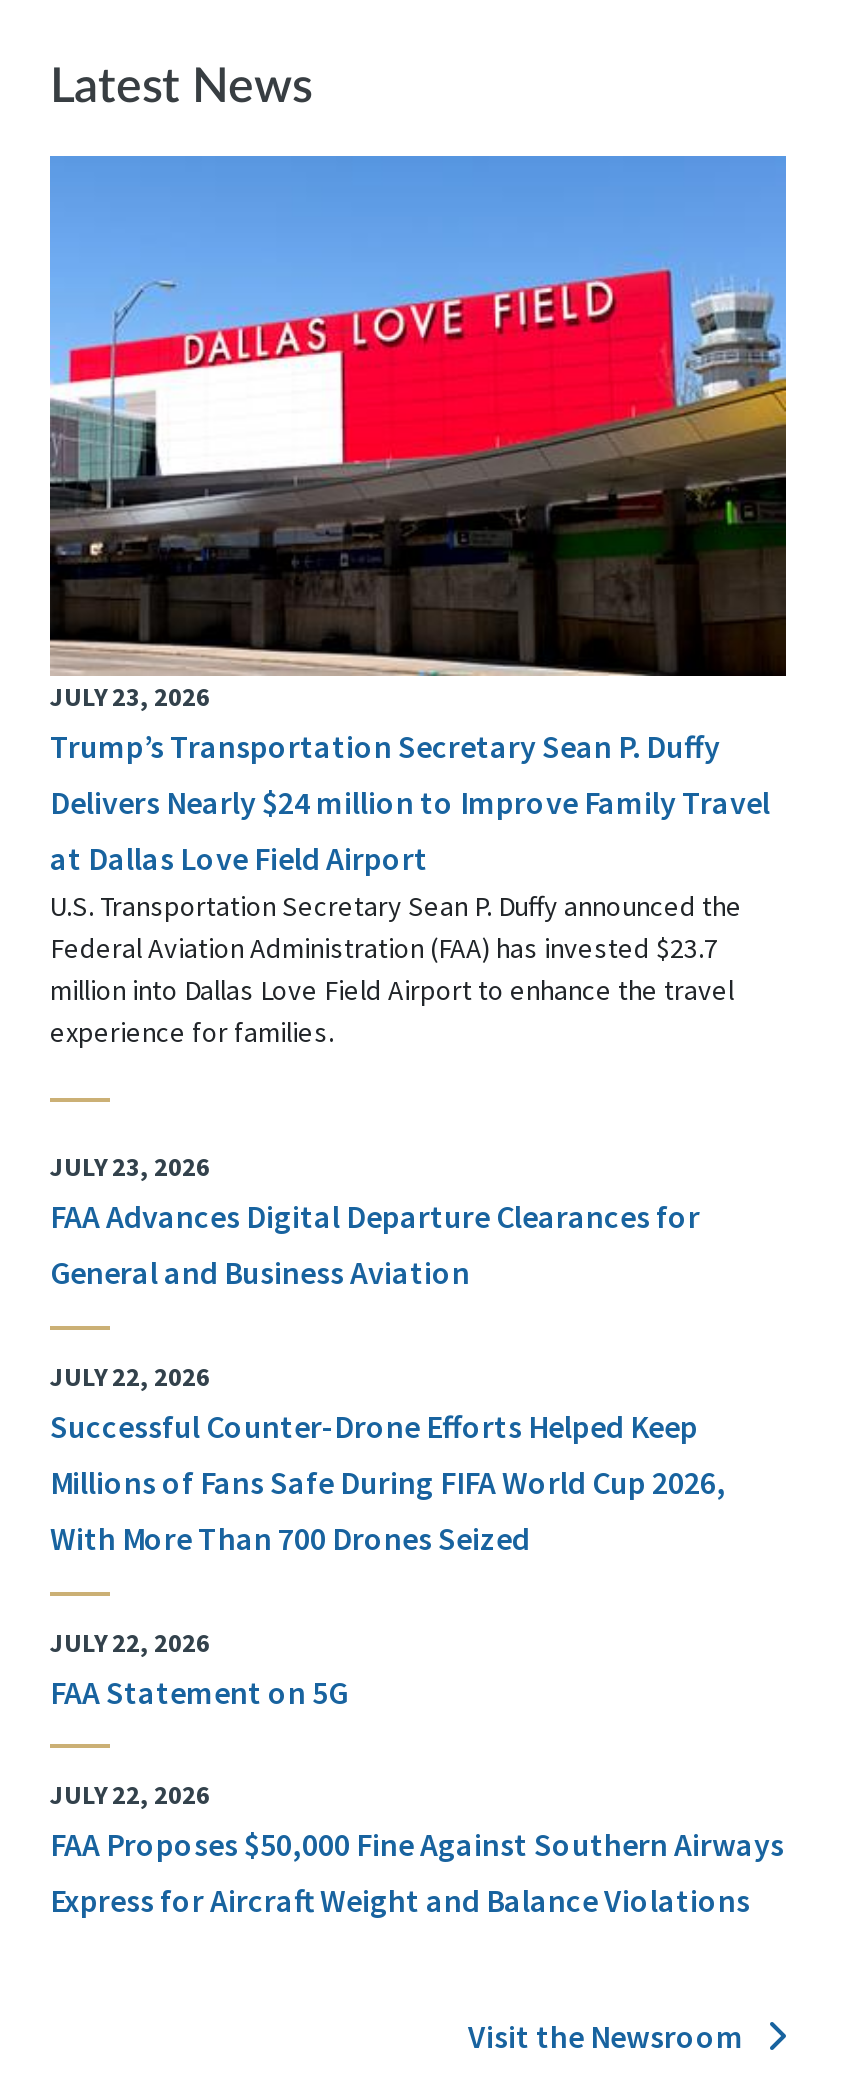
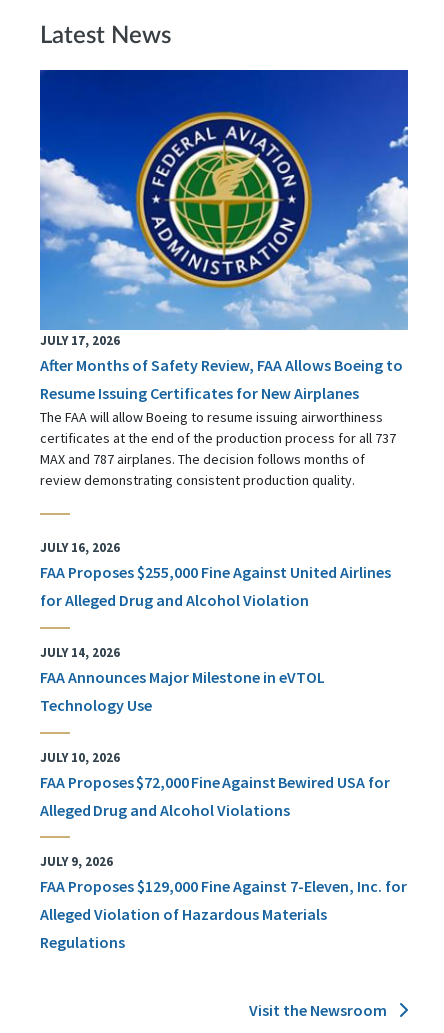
- [image]
- JULY 23, 2026
- Trump’s Transportation Secretary Sean P. Duffy
- Delivers Nearly $24 million to Improve Family Travel
- at Dallas Love Field Airport
- U.S. Transportation Secretary Sean P. Duffy announced the
- Federal Aviation Administration (FAA) has invested $23.7
- million into Dallas Love Field Airport to enhance the travel
- experience for families.
+ [image]
+ JULY 17, 2026
+ After Months of Safety Review, FAA Allows Boeing to
+ Resume Issuing Certificates for New Airplanes
+ The FAA will allow Boeing to resume issuing airworthiness
+ certificates at the end of the production process for all 737
+ MAX and 787 airplanes. The decision follows months of
+ review demonstrating consistent production quality.

- JULY 23, 2026
- FAA Advances Digital Departure Clearances for
- General and Business Aviation
+ JULY 16, 2026
+ FAA Proposes $255,000 Fine Against United Airlines
+ for Alleged Drug and Alcohol Violation

- JULY 22, 2026
- Successful Counter-Drone Efforts Helped Keep
- Millions of Fans Safe During FIFA World Cup 2026,
- With More Than 700 Drones Seized
+ JULY 14, 2026
+ FAA Announces Major Milestone in eVTOL
+ Technology Use

- JULY 22, 2026
- FAA Statement on 5G
+ JULY 10, 2026
+ FAA Proposes $72,000 Fine Against Bewired USA for
+ Alleged Drug and Alcohol Violations

- JULY 22, 2026
- FAA Proposes $50,000 Fine Against Southern Airways
- Express for Aircraft Weight and Balance Violations
+ JULY 9, 2026
+ FAA Proposes $129,000 Fine Against 7-Eleven, Inc. for
+ Alleged Violation of Hazardous Materials
+ Regulations
